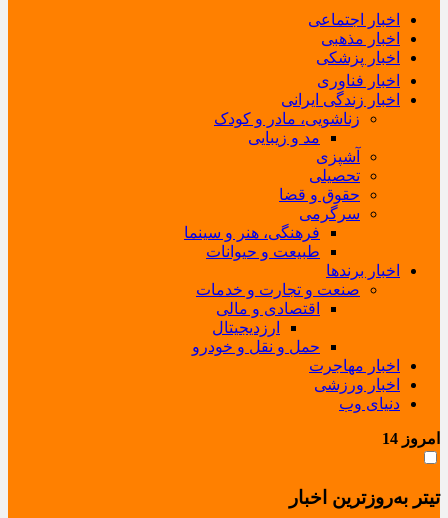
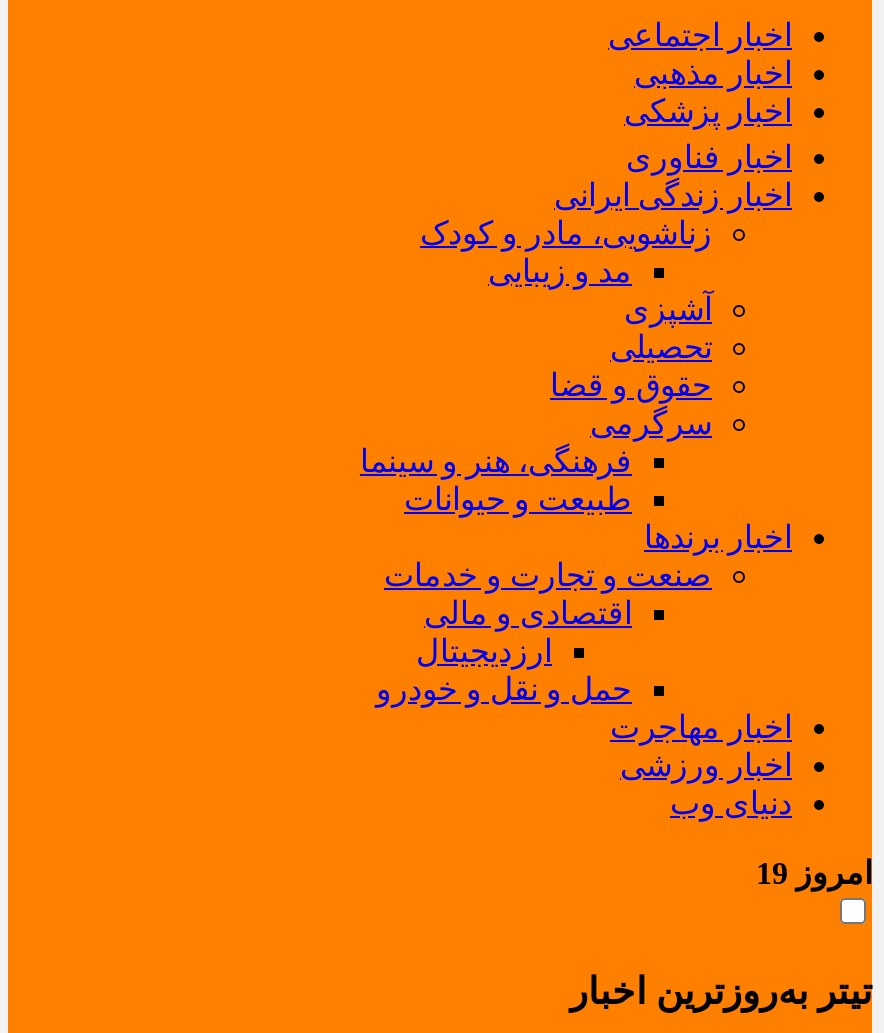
- امروز 14
+ امروز 19
